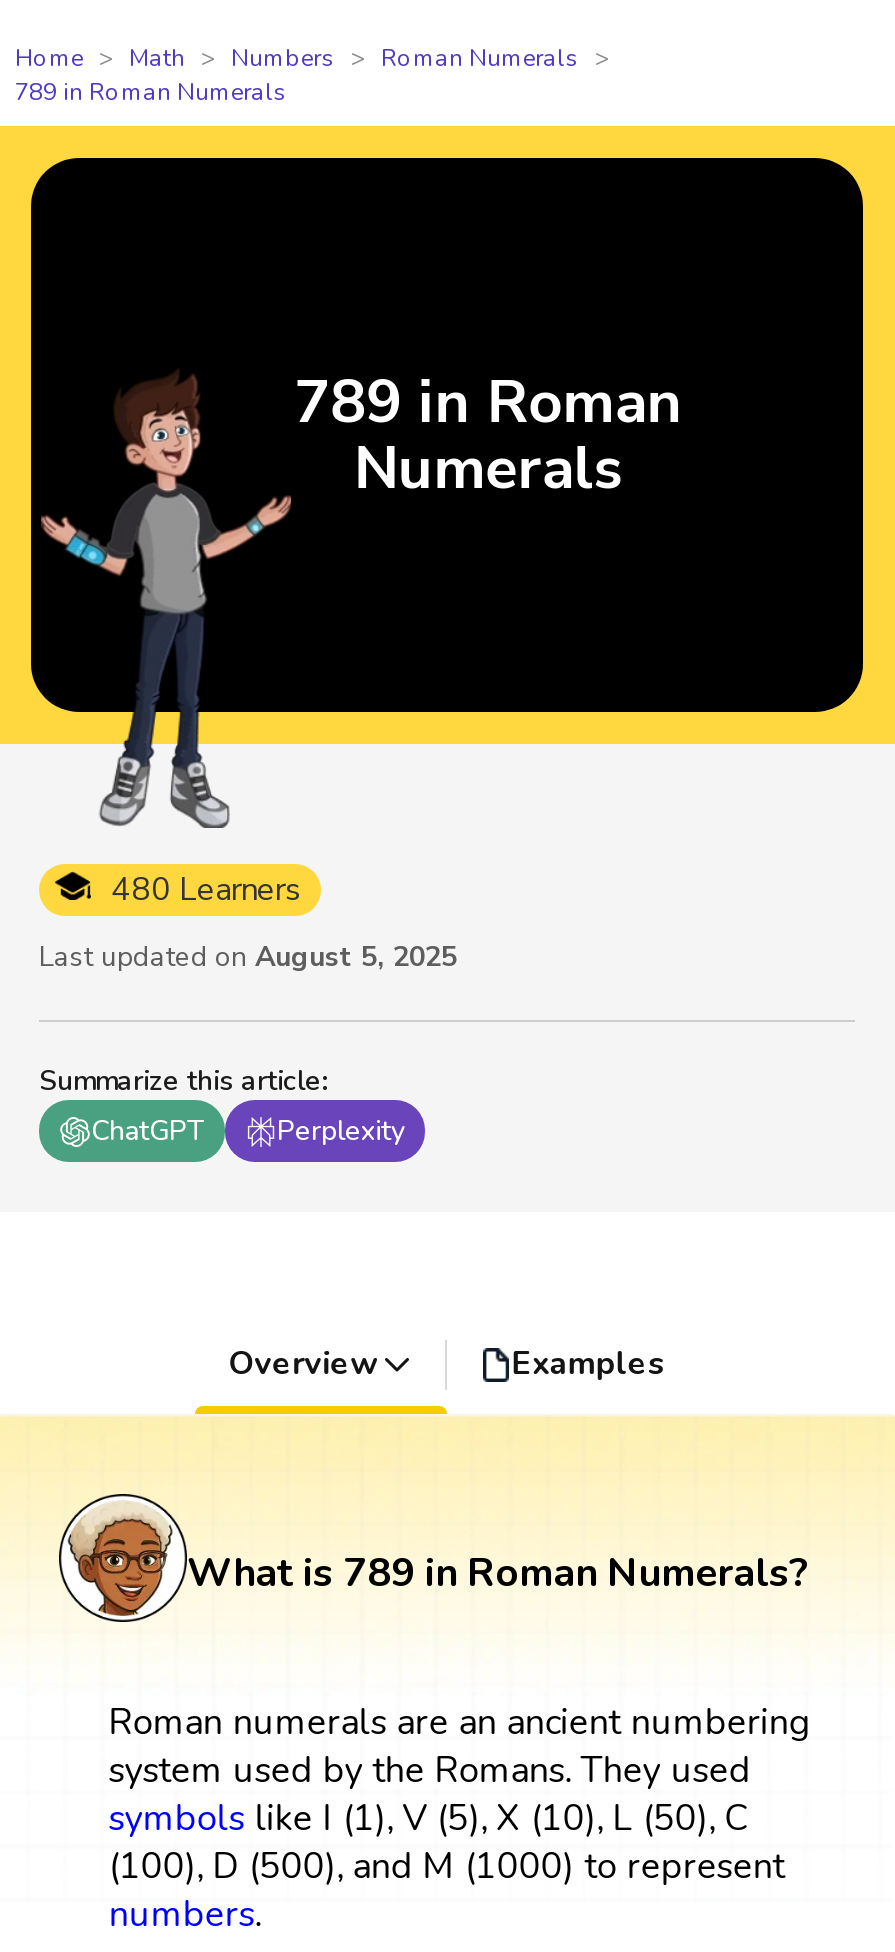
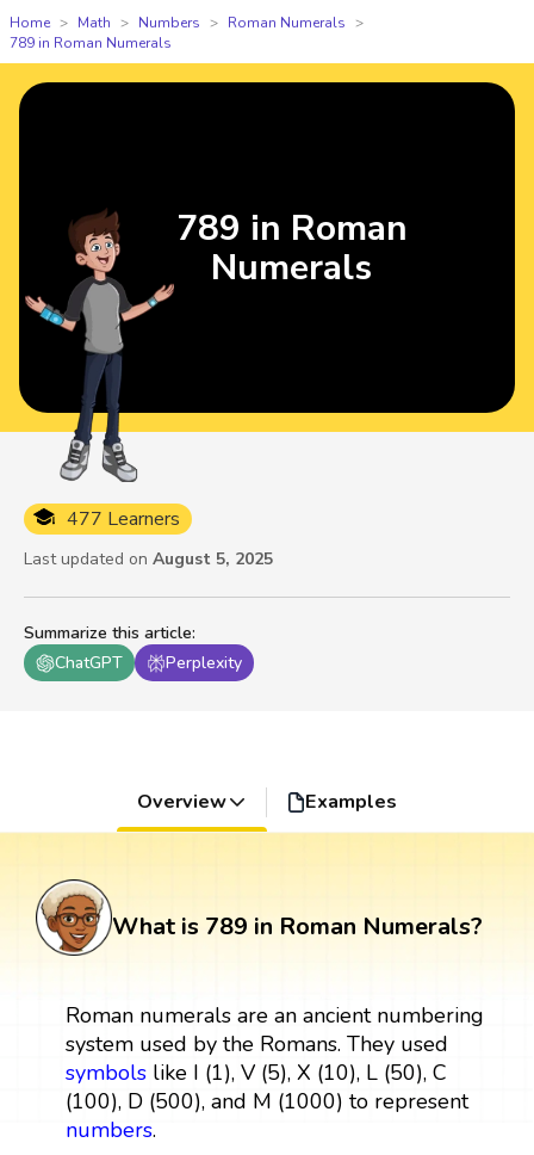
- 480 Learners
+ 477 Learners
